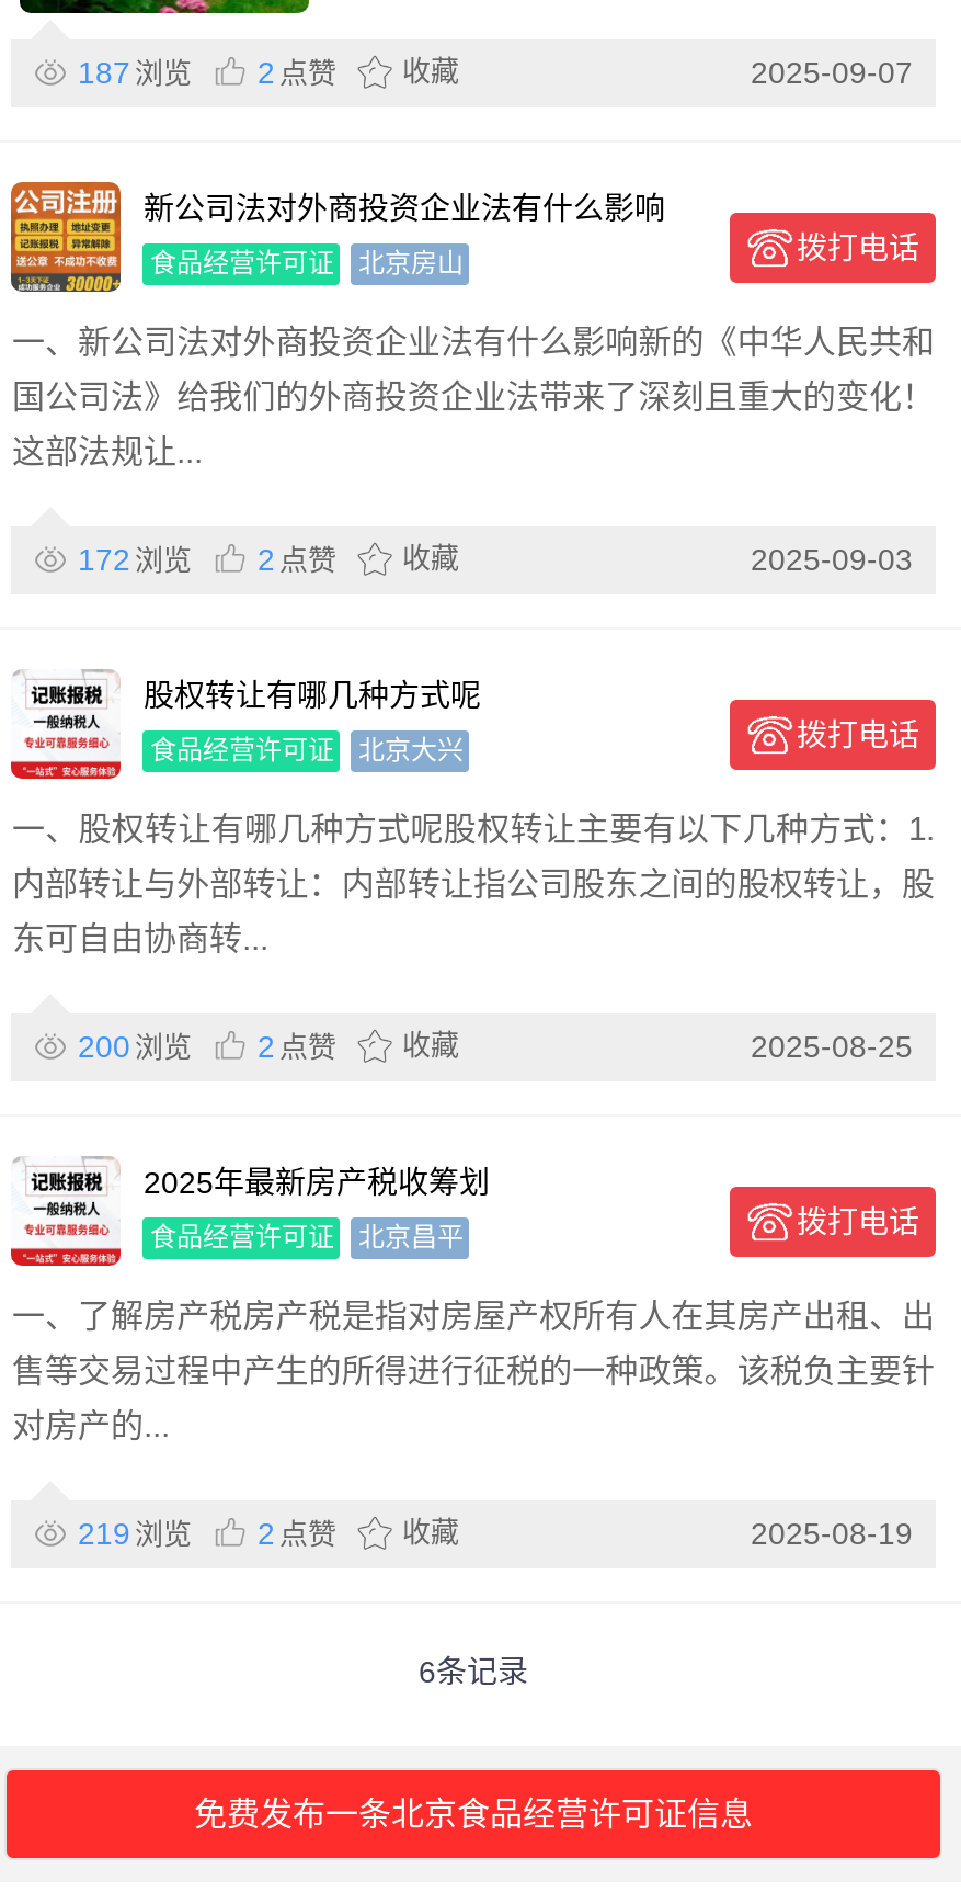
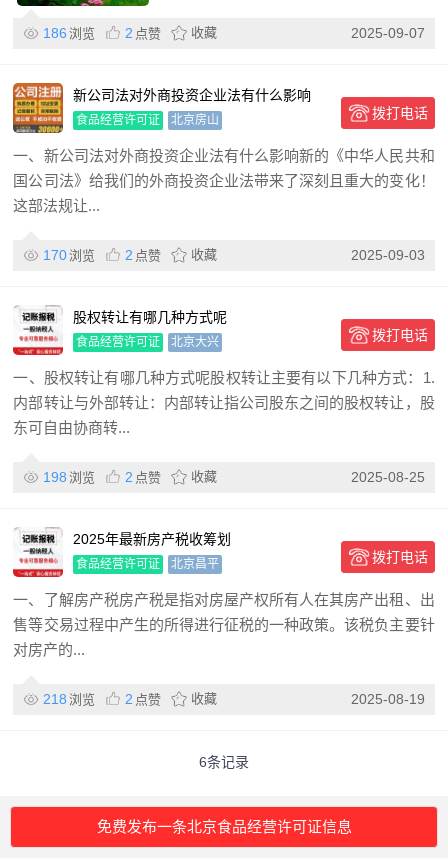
- 187 浏览 2 点赞 收藏
+ 186 浏览 2 点赞 收藏

- 172 浏览 2 点赞 收藏
+ 170 浏览 2 点赞 收藏

- 200 浏览 2 点赞 收藏
+ 198 浏览 2 点赞 收藏

- 219 浏览 2 点赞 收藏
+ 218 浏览 2 点赞 收藏
